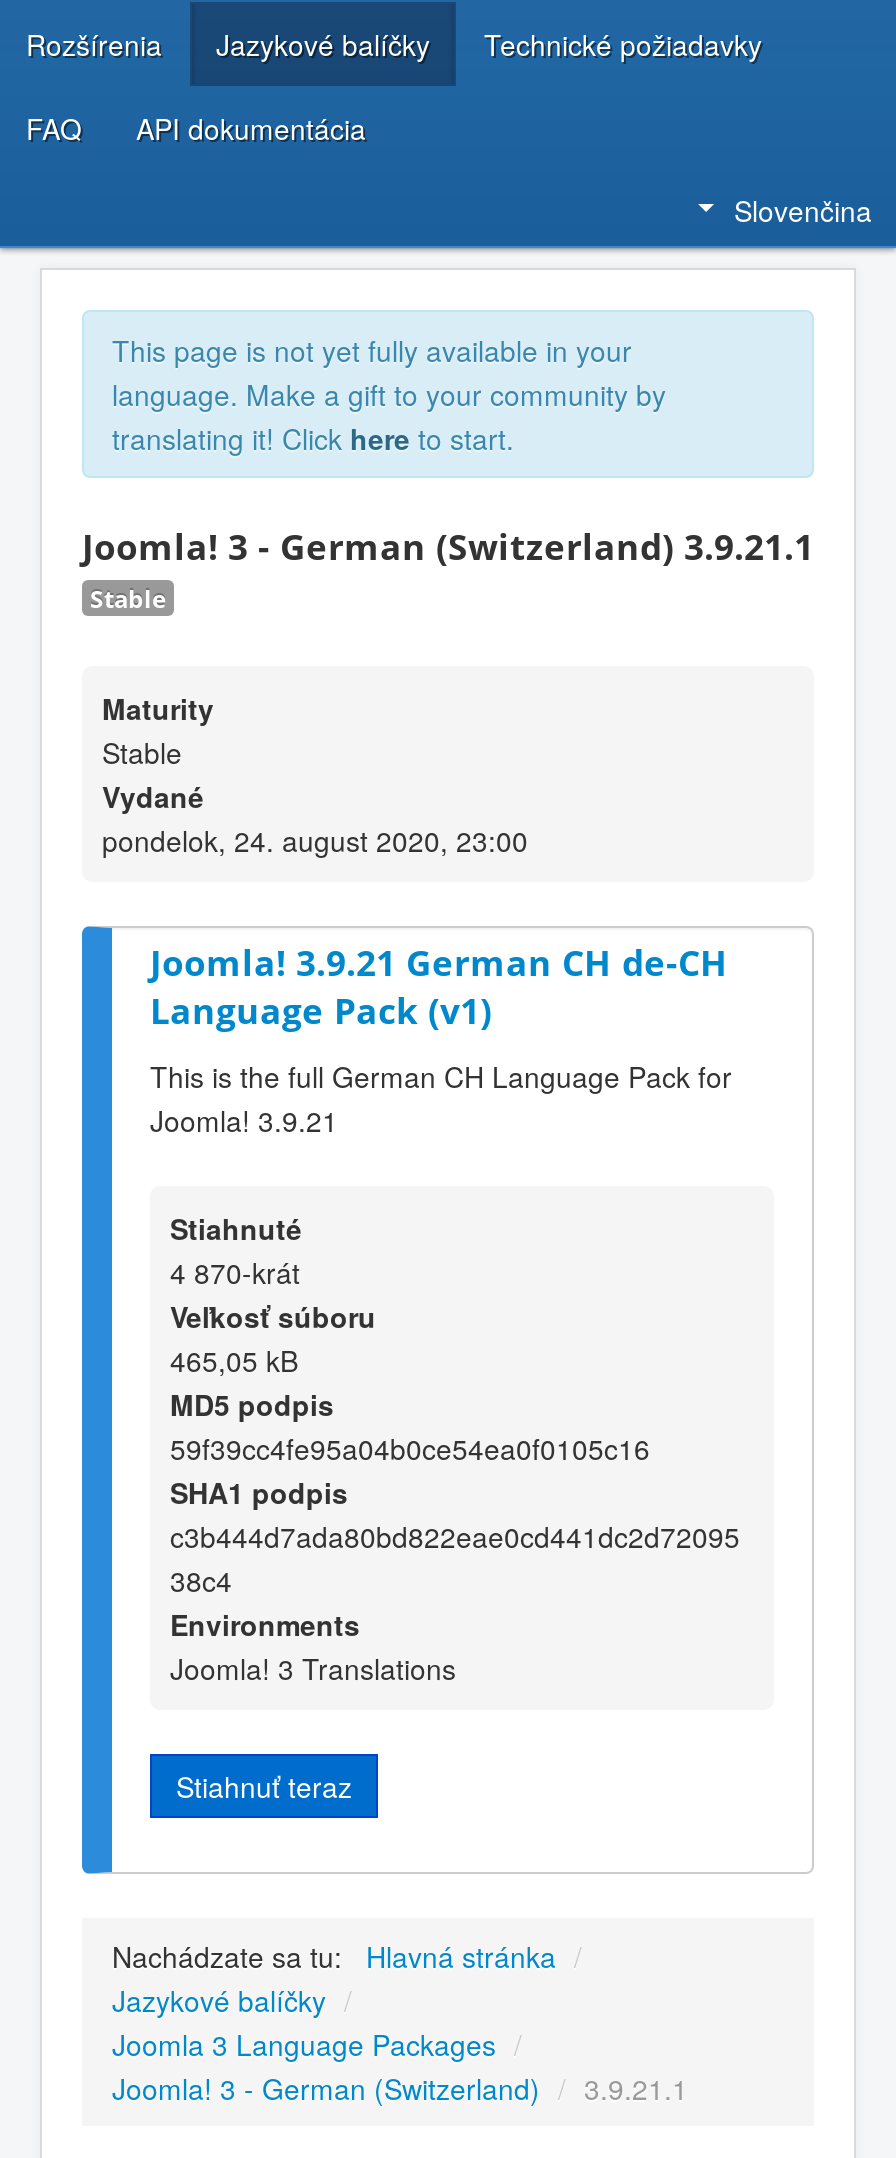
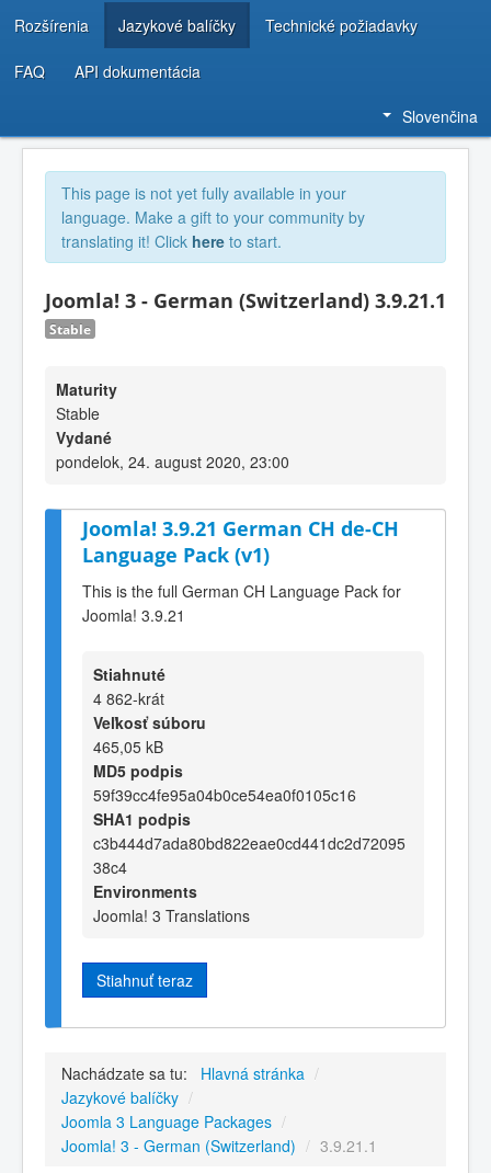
- 4 870-krát
+ 4 862-krát
